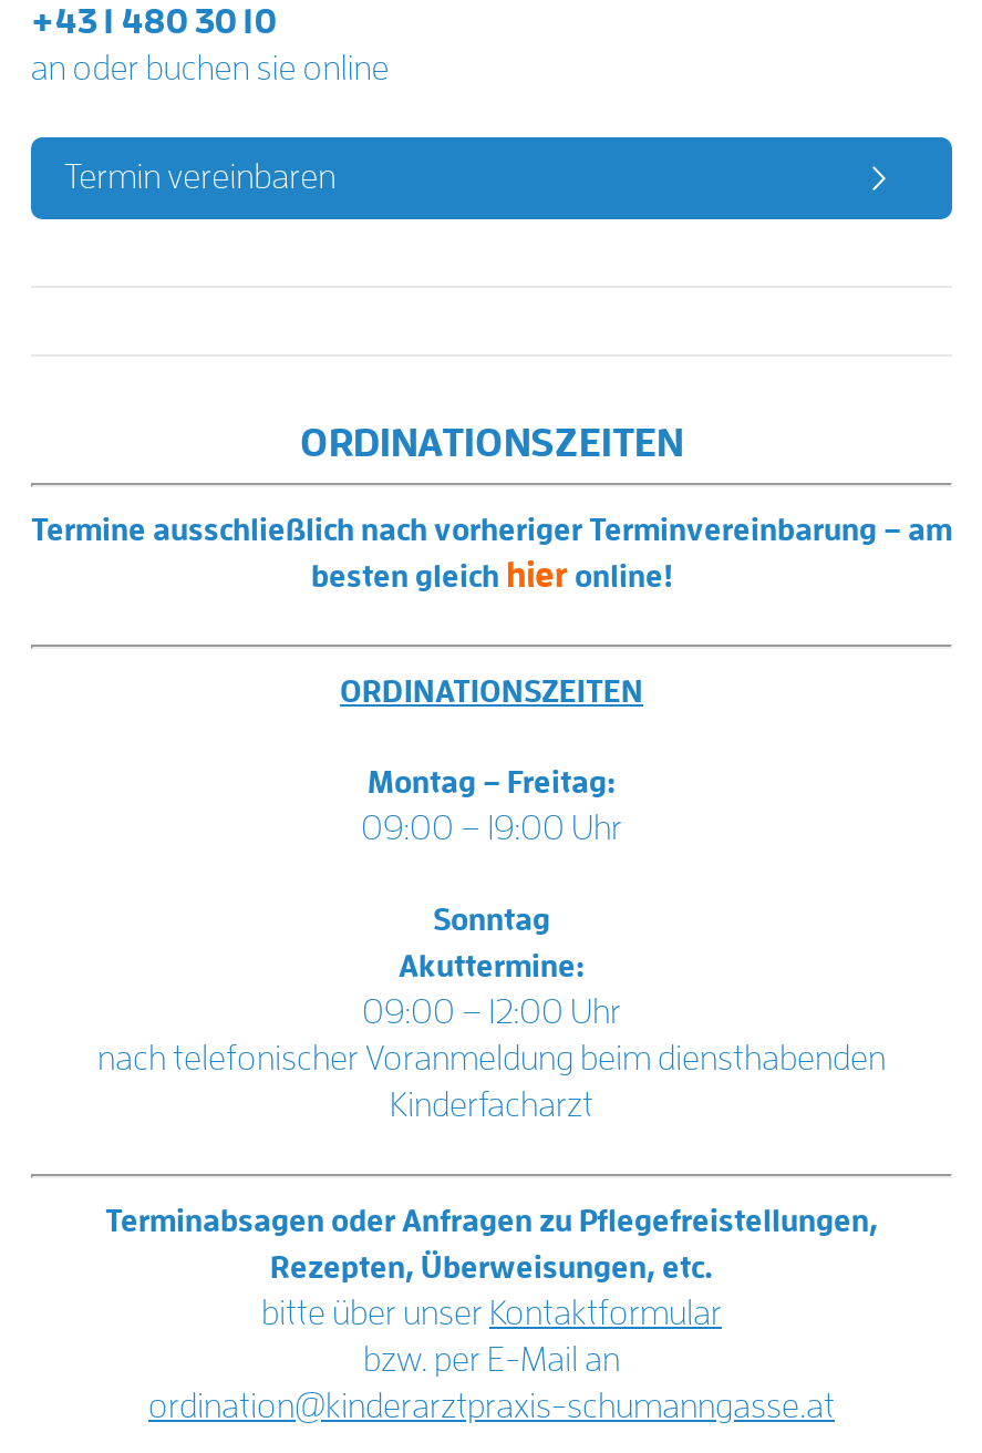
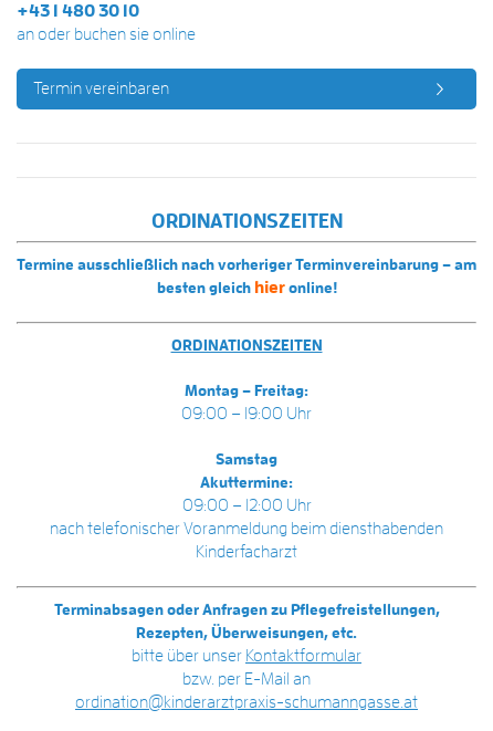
- Sonntag
+ Samstag
